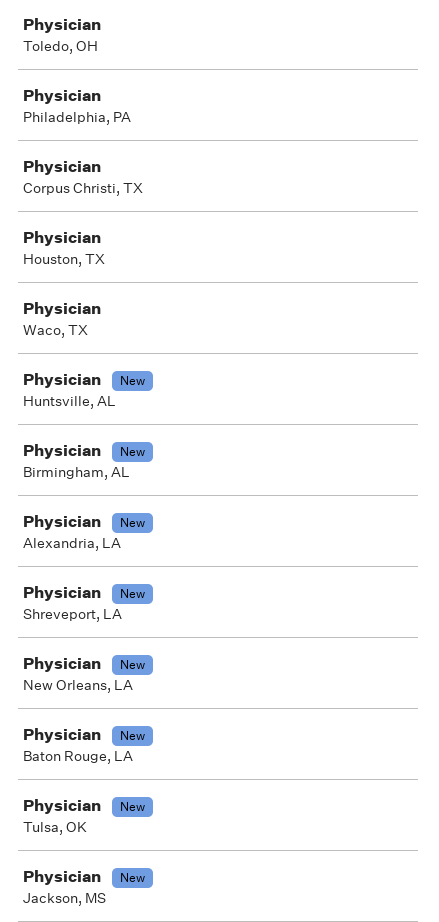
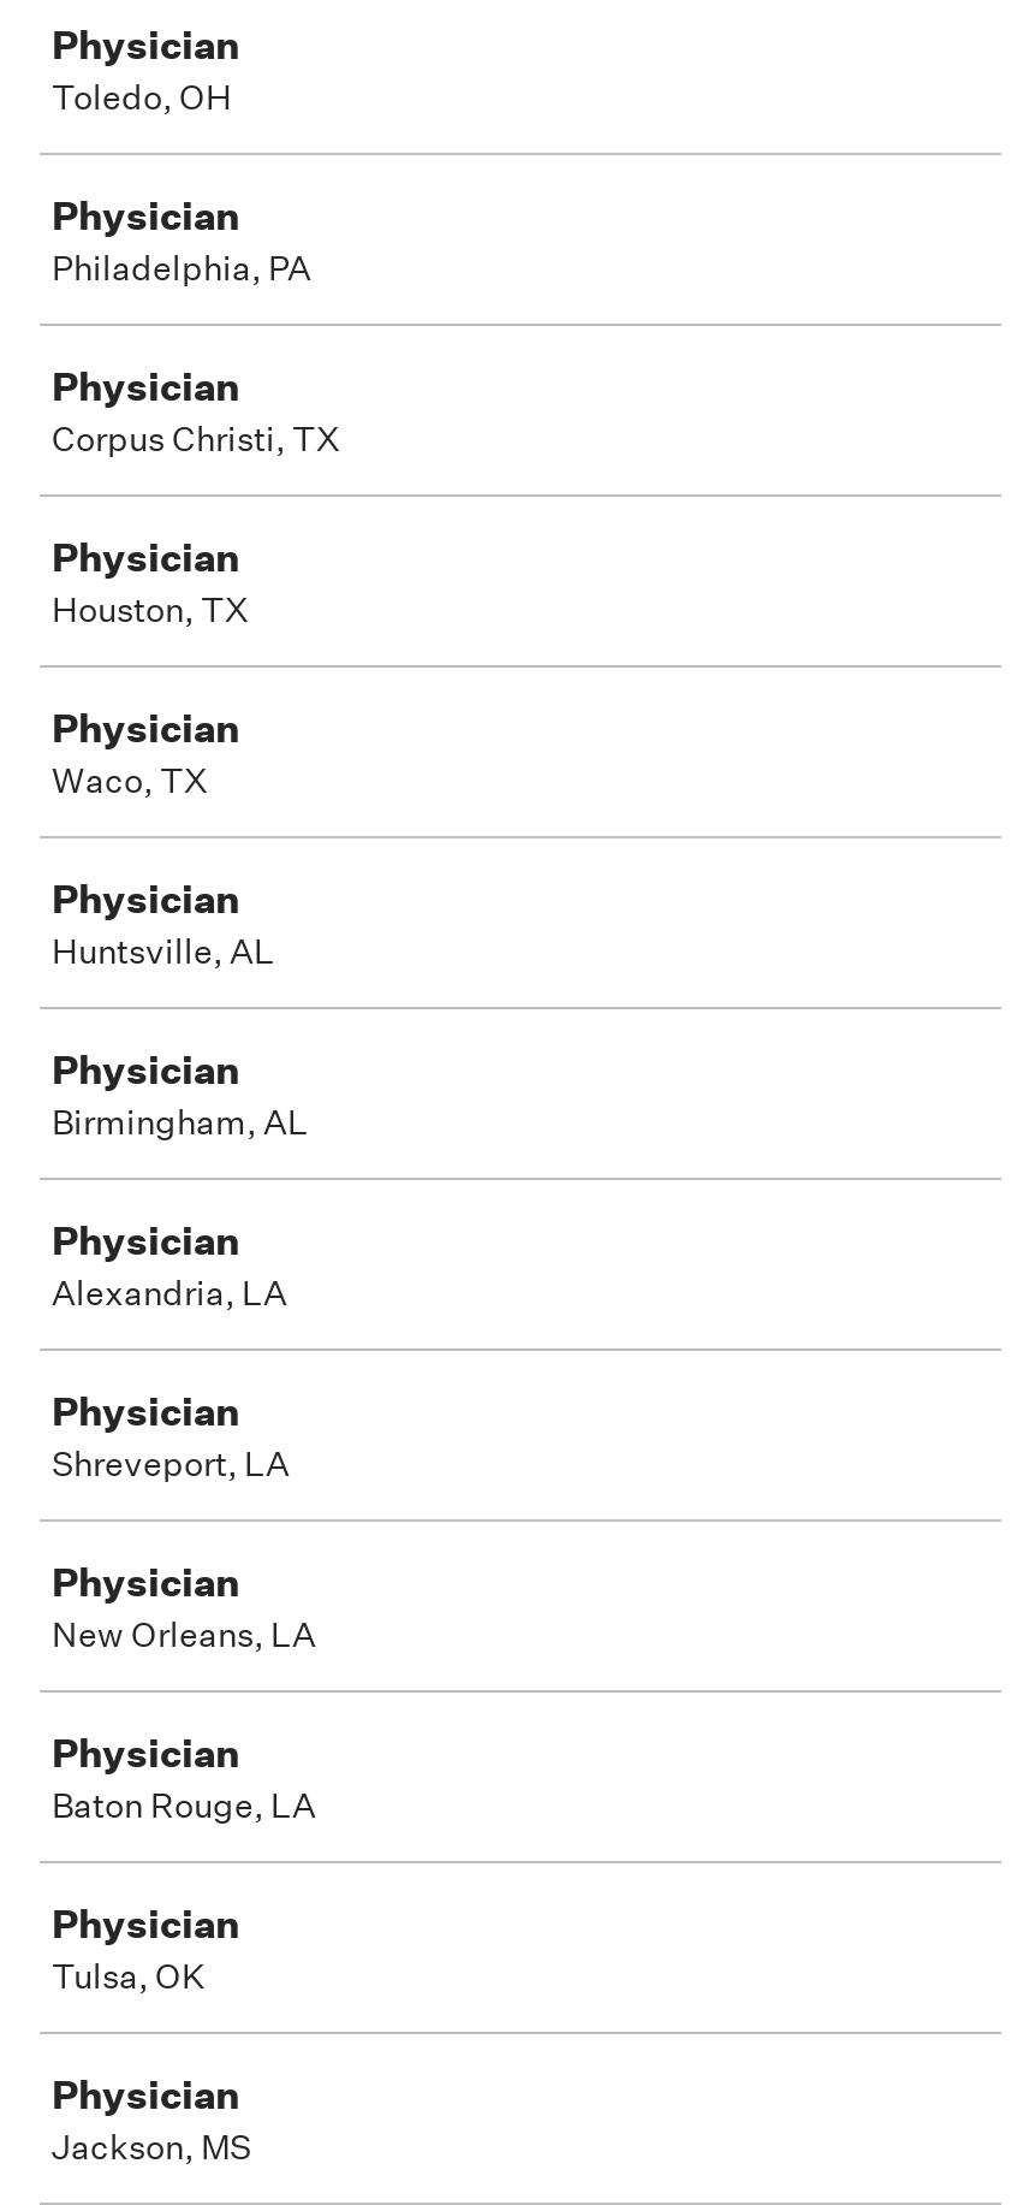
- New

- New

- New

- New

- New

- New

- New

- New
